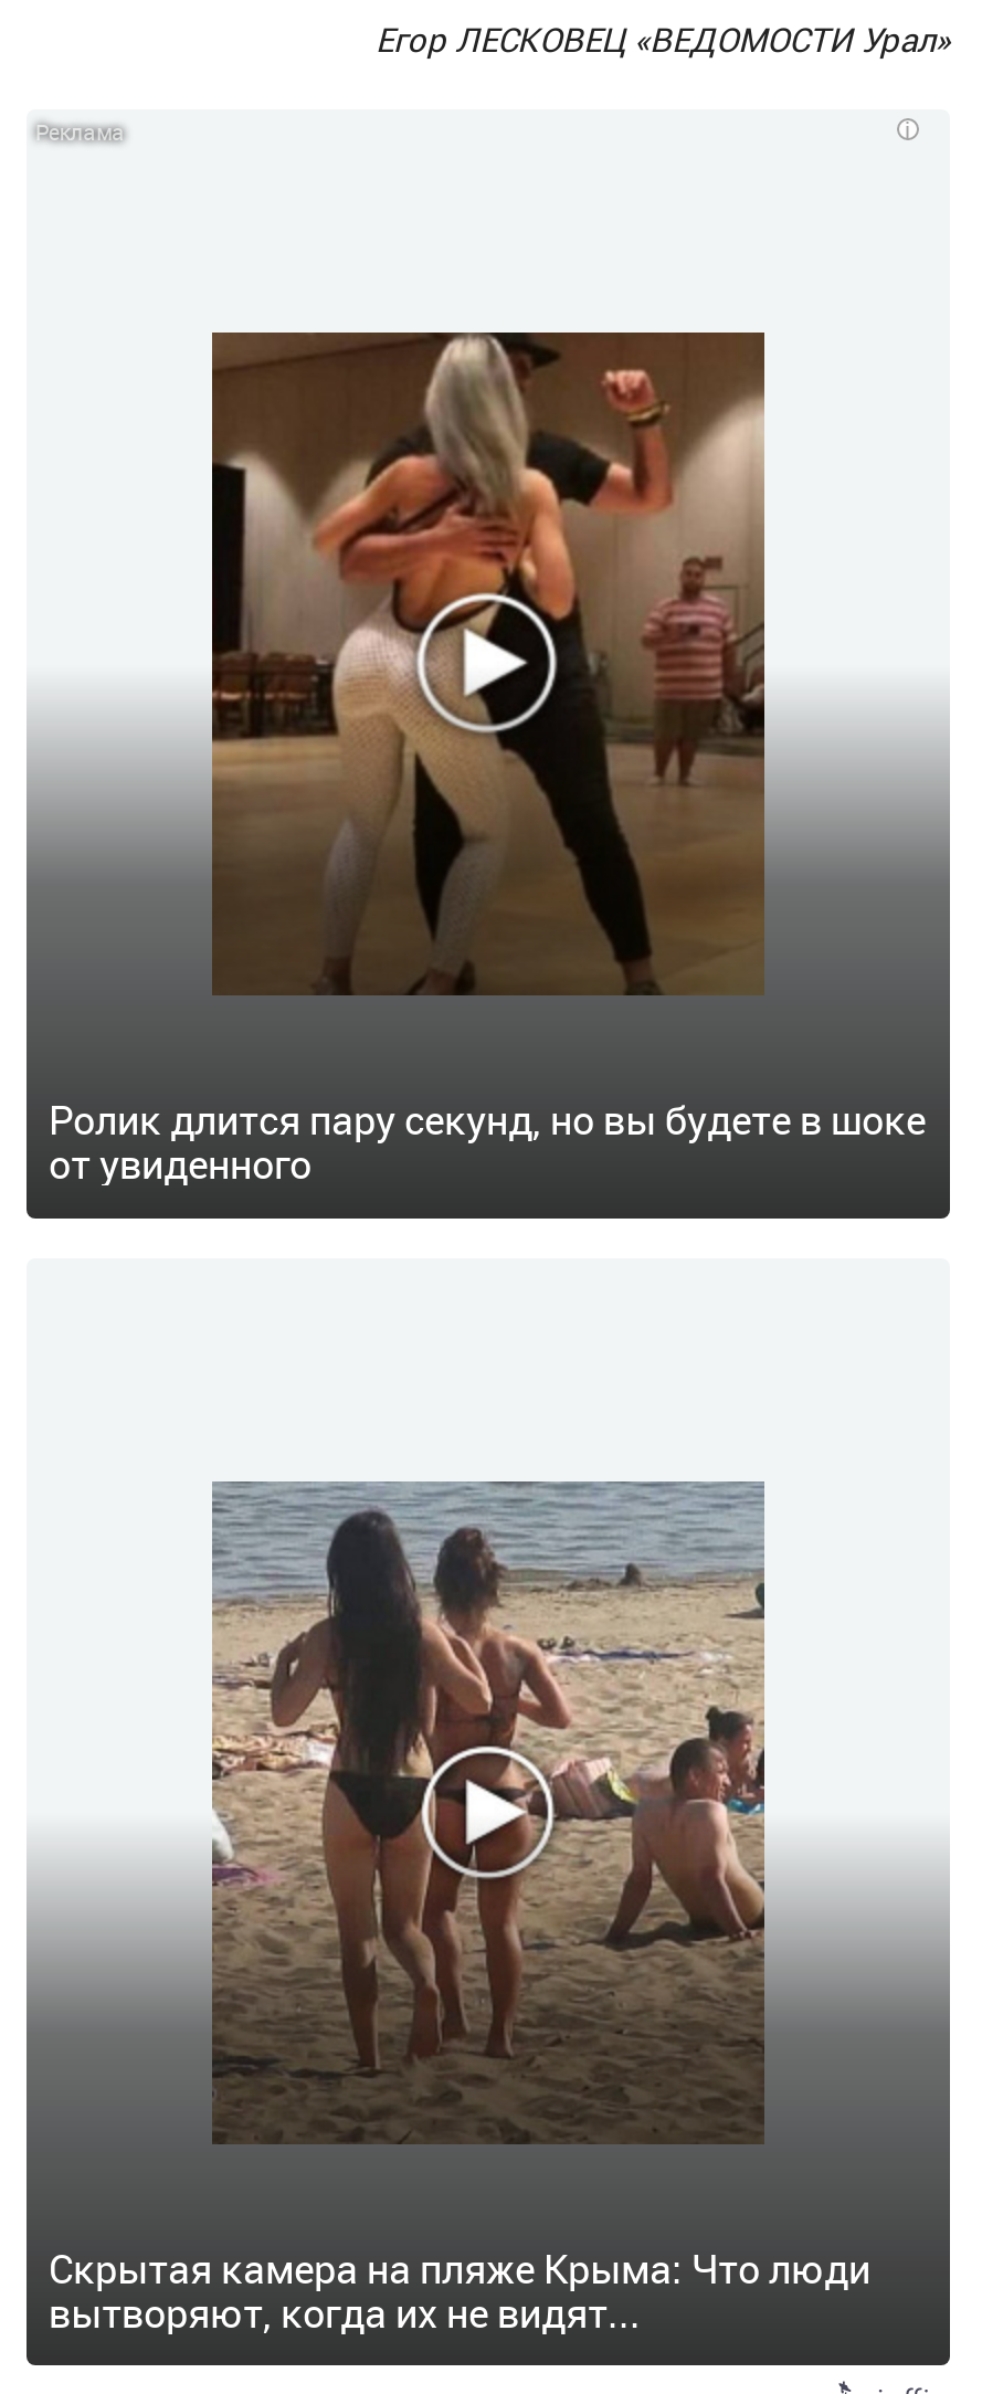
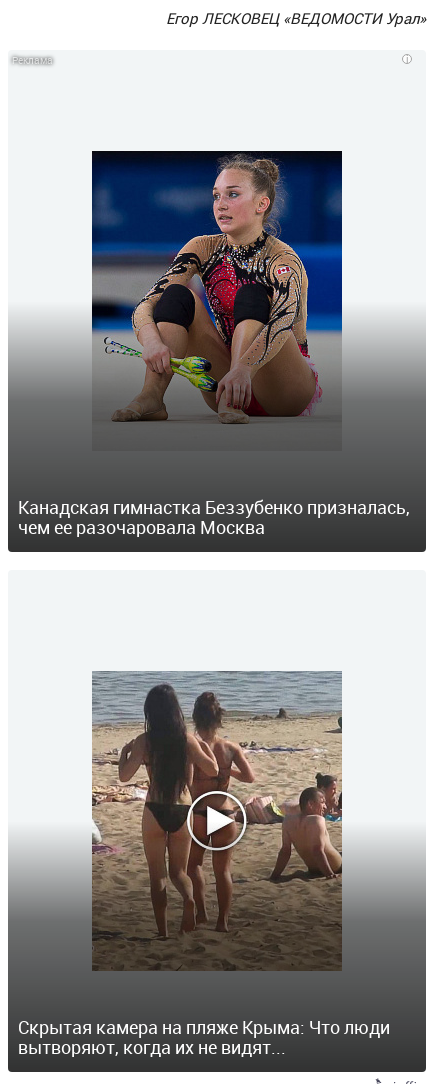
- [image]
+ [image]

- Ролик длится пару секунд, но вы будете в шоке
- от увиденного
+ Канадская гимнастка Беззубенко призналась,
+ чем ее разочаровала Москва
